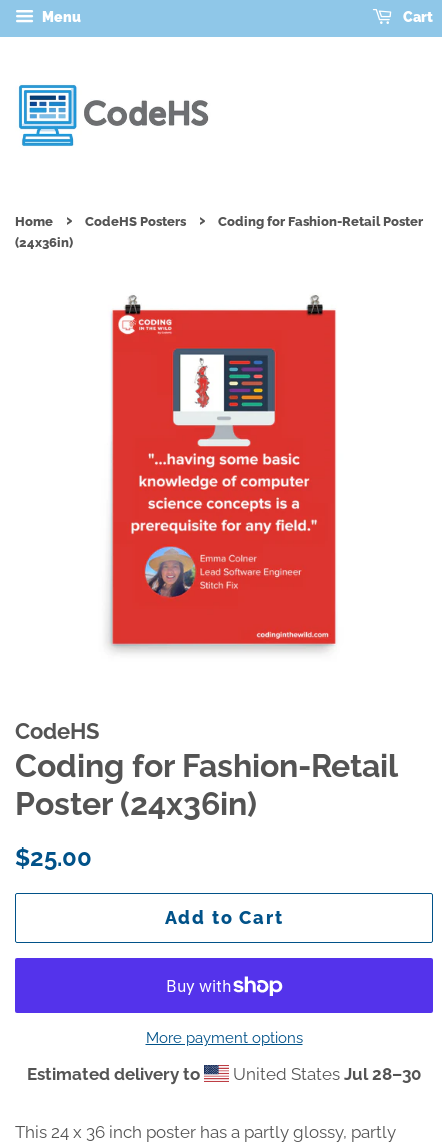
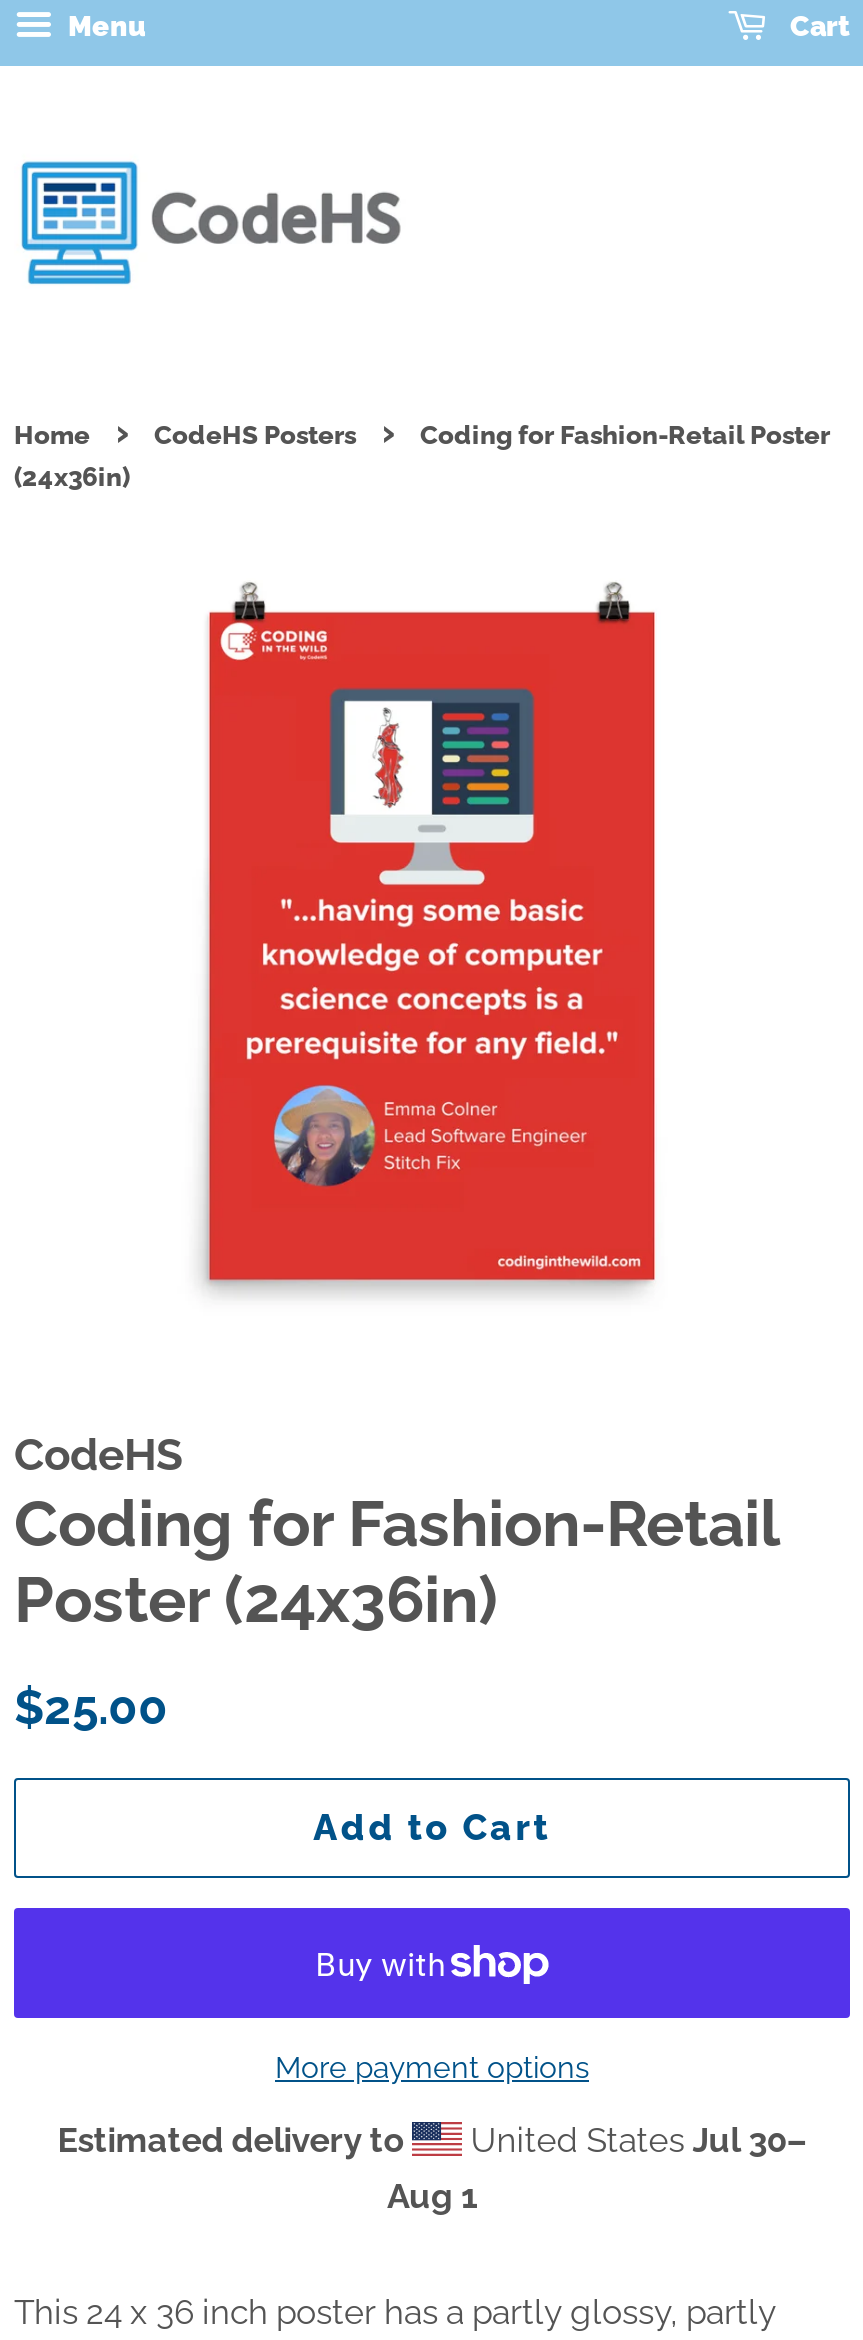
- United States Jul 28–30
+ United States Jul 30–
+ Aug 1
